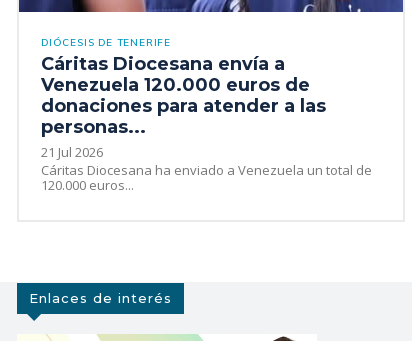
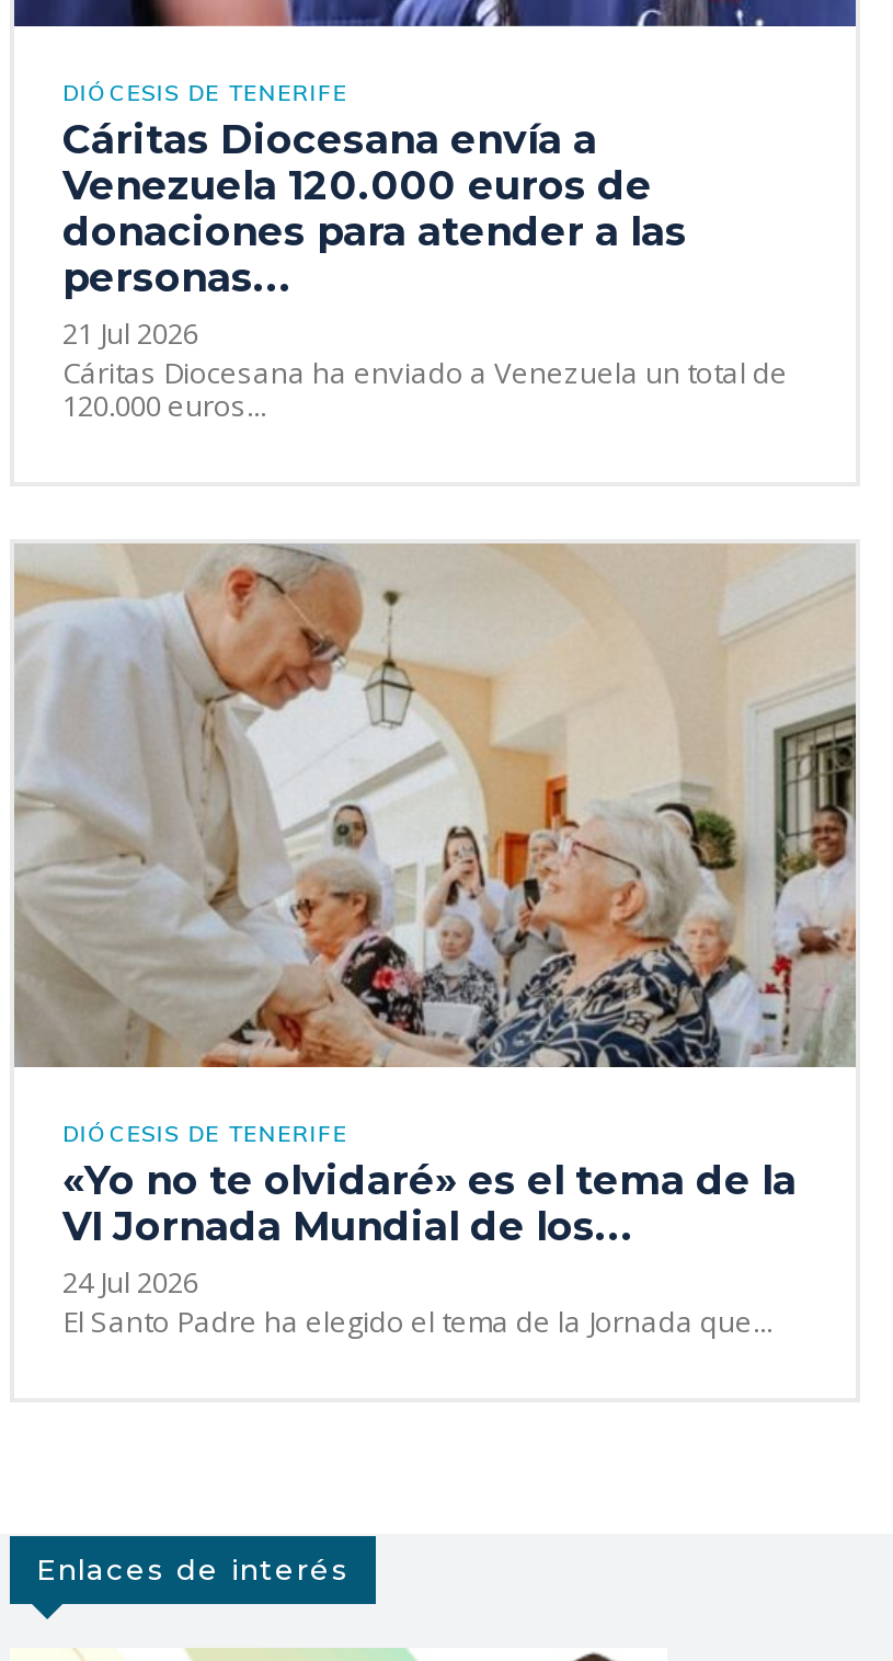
+ [image]
+ DIÓCESIS DE TENERIFE
+ «Yo no te olvidaré» es el tema de la
+ VI Jornada Mundial de los...
+ 24 Jul 2026
+ El Santo Padre ha elegido el tema de la Jornada que...
